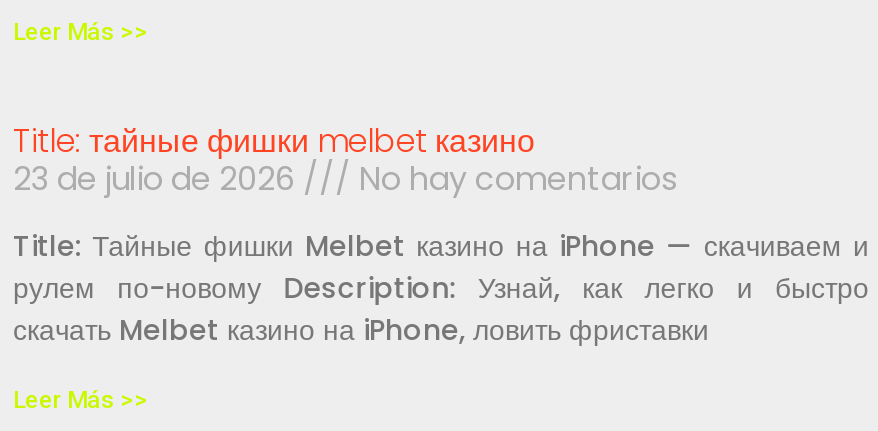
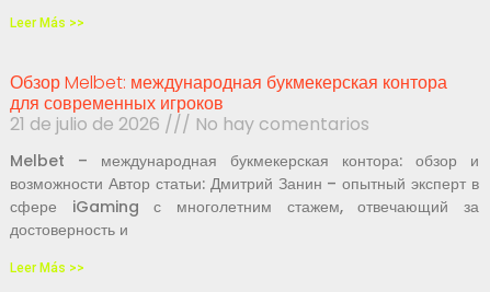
- Title: тайные фишки melbet казино
- 23 de julio de 2026
+ Обзор Melbet: международная букмекерская контора
+ для современных игроков
+ 21 de julio de 2026

- Title: Тайные фишки Melbet казино на iPhone — скачиваем и
- рулем по-новому Description: Узнай, как легко и быстро
- скачать Melbet казино на iPhone, ловить фриставки
+ Melbet – международная букмекерская контора: обзор и
+ возможности Автор статьи: Дмитрий Занин – опытный эксперт в
+ сфере iGaming с многолетним стажем, отвечающий за
+ достоверность и
